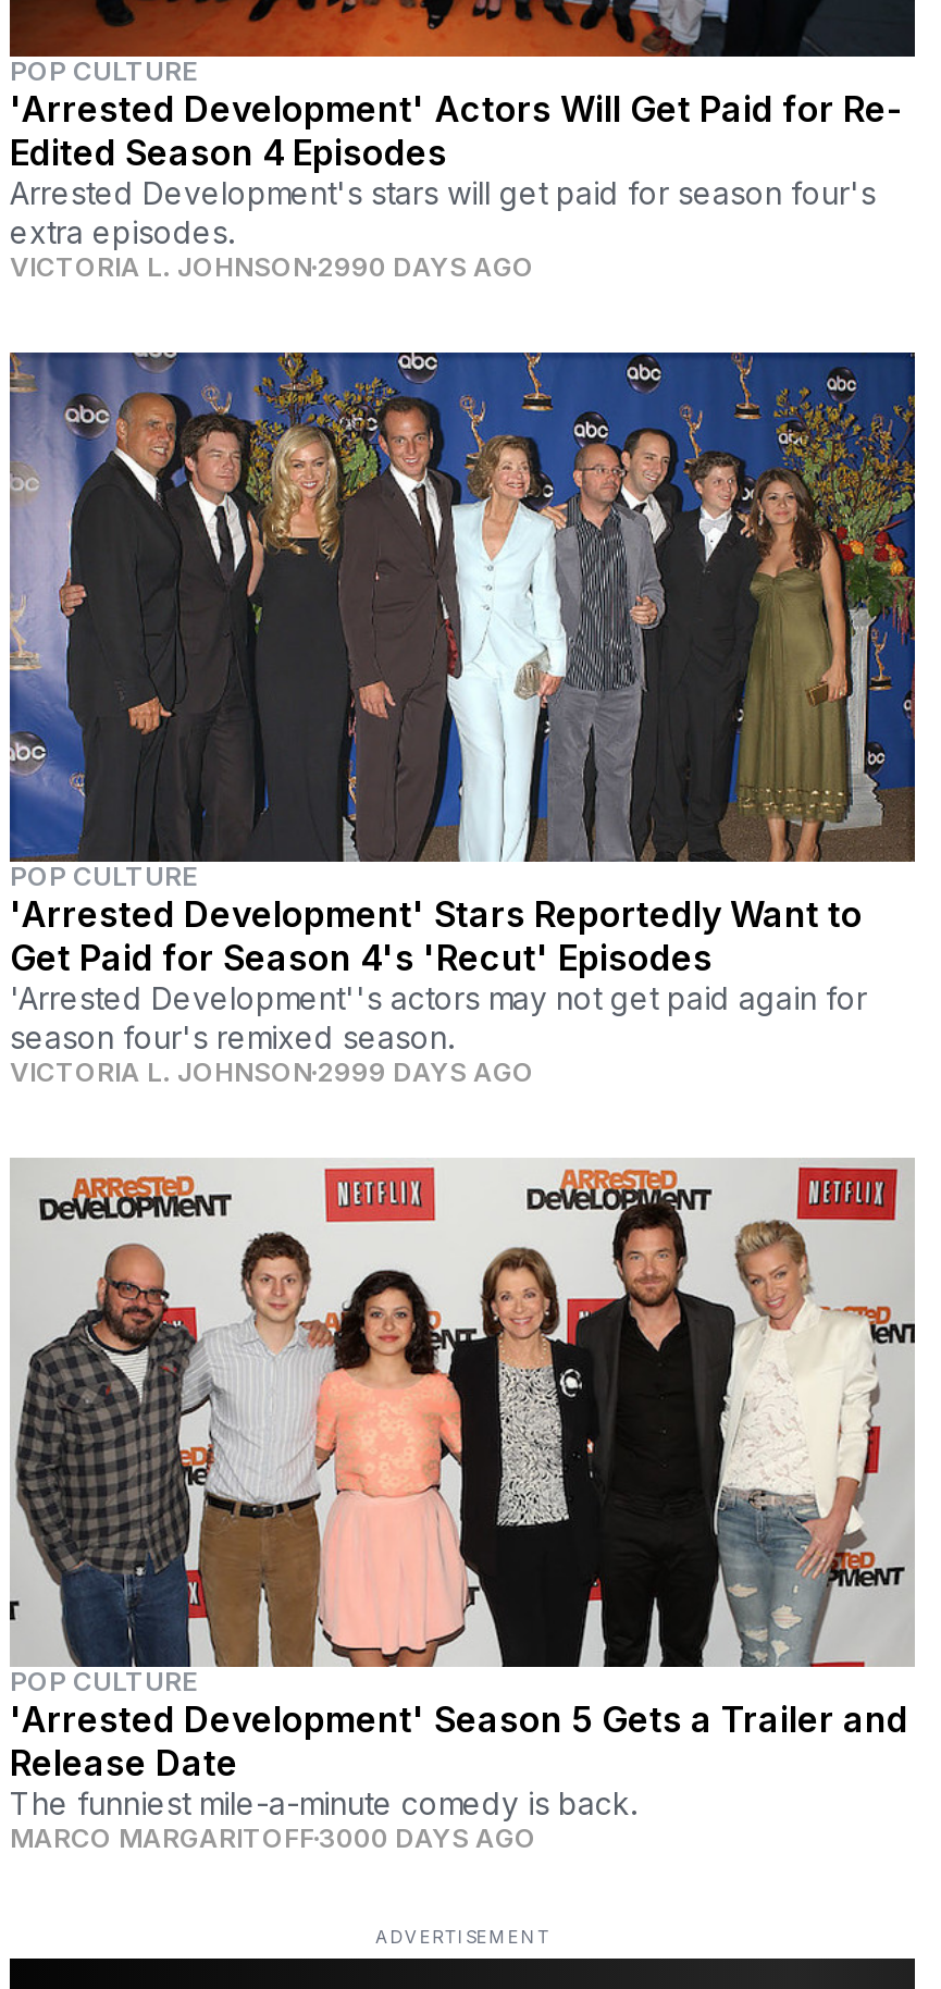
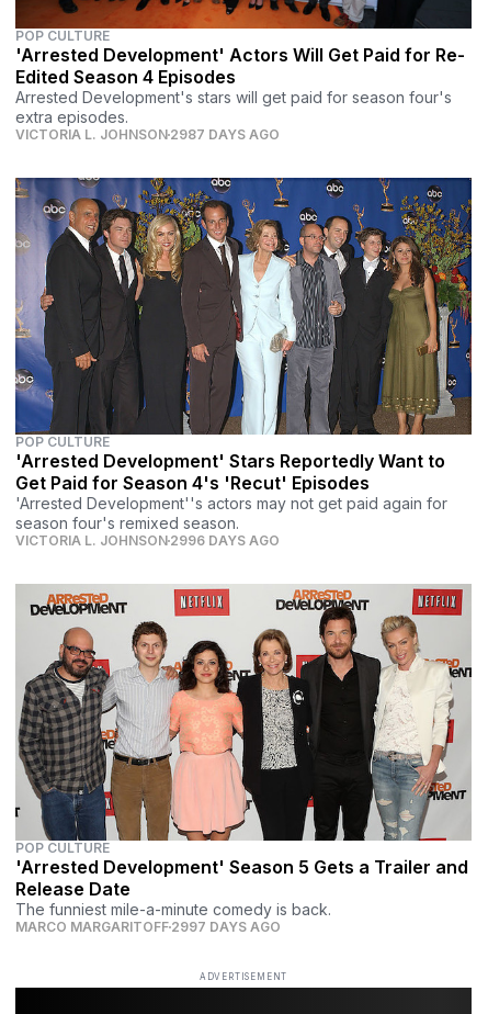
- VICTORIA L. JOHNSON 2990 DAYS AGO
+ VICTORIA L. JOHNSON 2987 DAYS AGO

- VICTORIA L. JOHNSON 2999 DAYS AGO
+ VICTORIA L. JOHNSON 2996 DAYS AGO

- MARCO MARGARITOFF 3000 DAYS AGO
+ MARCO MARGARITOFF 2997 DAYS AGO
